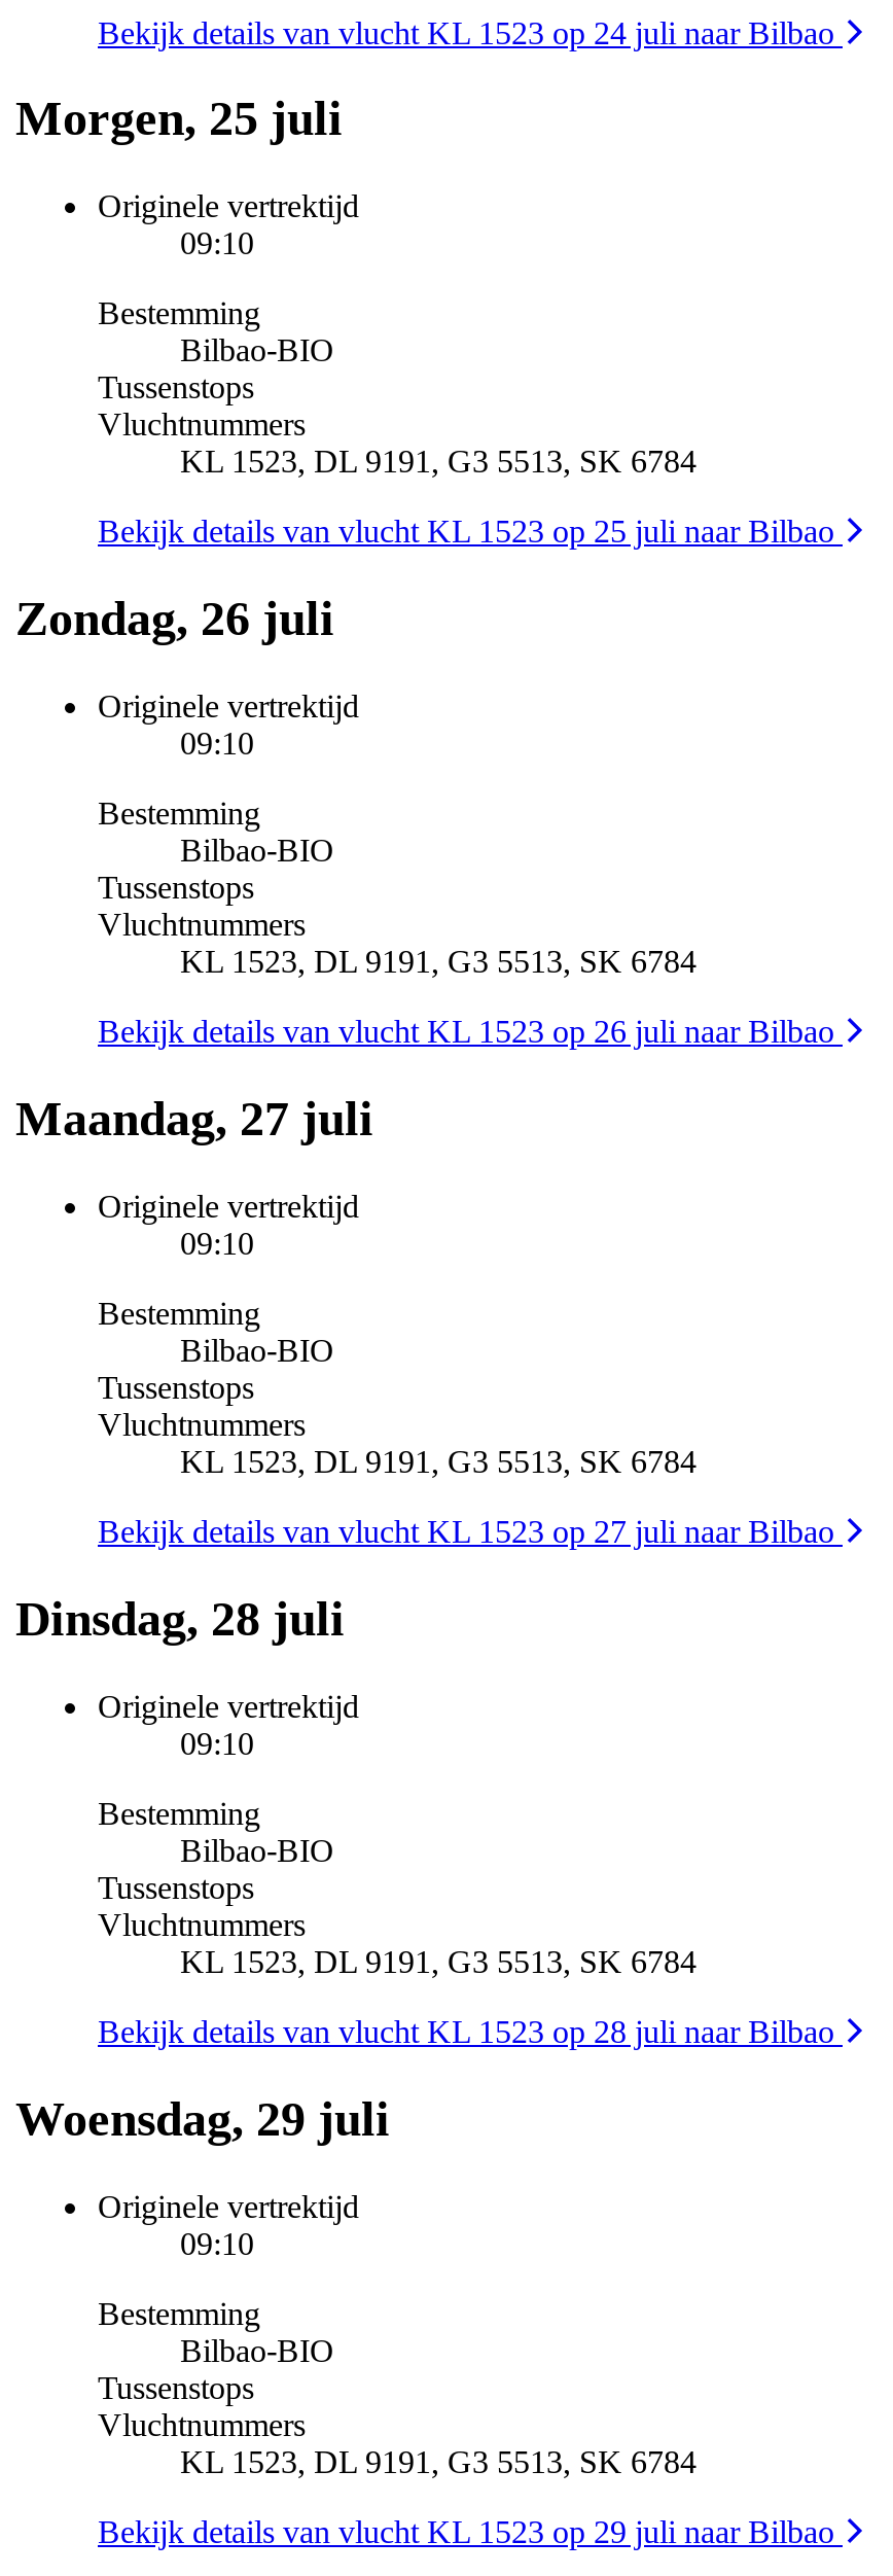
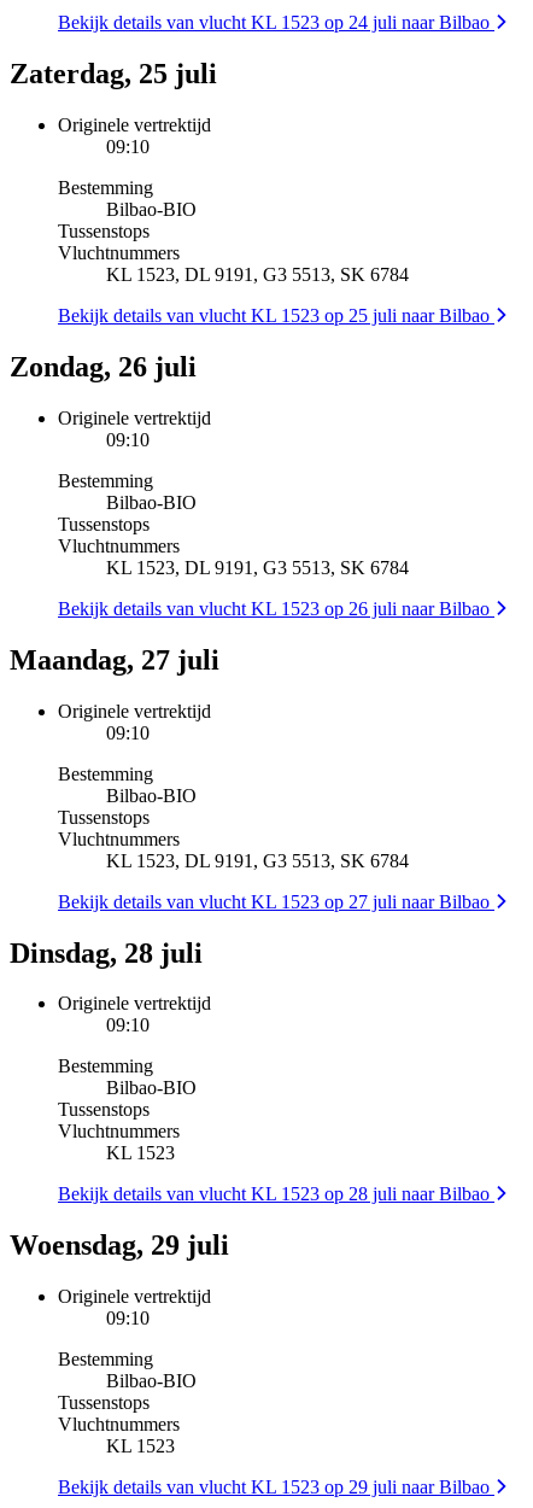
- Morgen, 25 juli
+ Zaterdag, 25 juli

- KL 1523, DL 9191, G3 5513, SK 6784
+ KL 1523

- KL 1523, DL 9191, G3 5513, SK 6784
+ KL 1523
